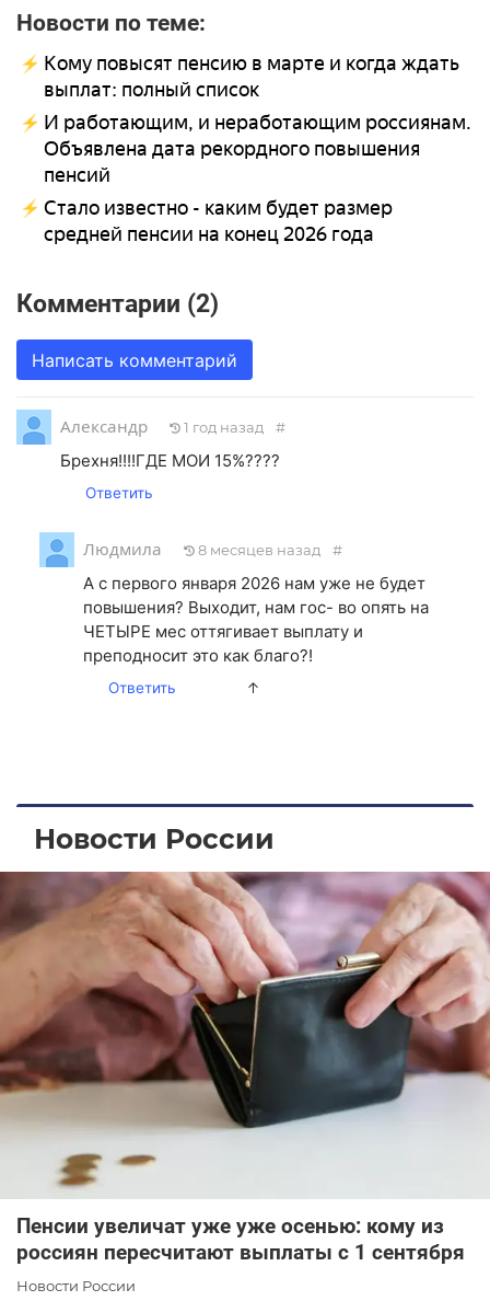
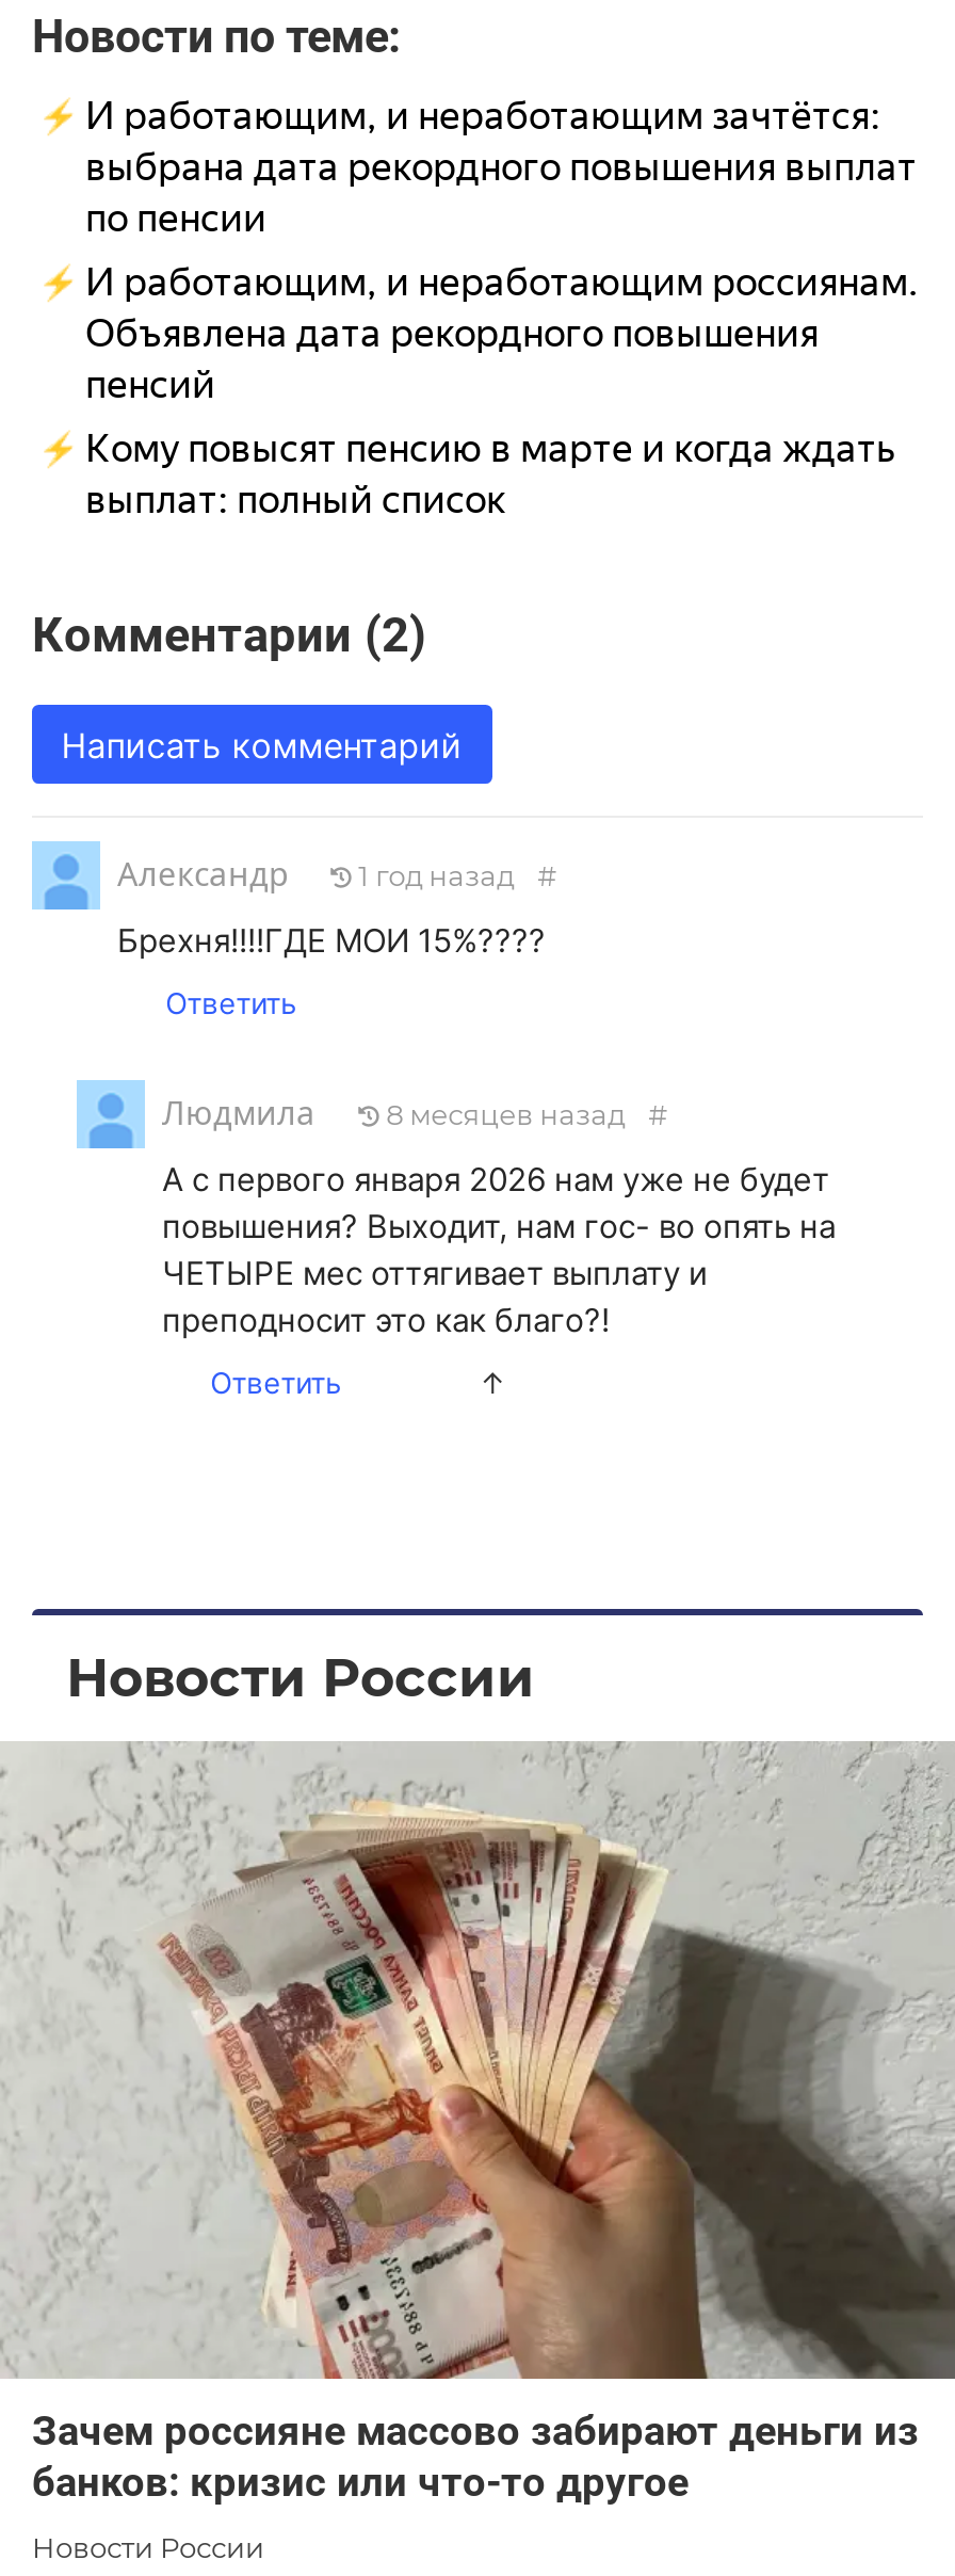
+ И работающим, и неработающим зачтётся:
+ выбрана дата рекордного повышения выплат
+ по пенсии

moved down: Кому повысят пенсию в марте и когда ждать | выплат: полный список

- Стало известно - каким будет размер
- средней пенсии на конец 2026 года

- [image]
- Пенсии увеличат уже уже осенью: кому из
- россиян пересчитают выплаты с 1 сентября
+ [image]
+ Зачем россияне массово забирают деньги из
+ банков: кризис или что-то другое
